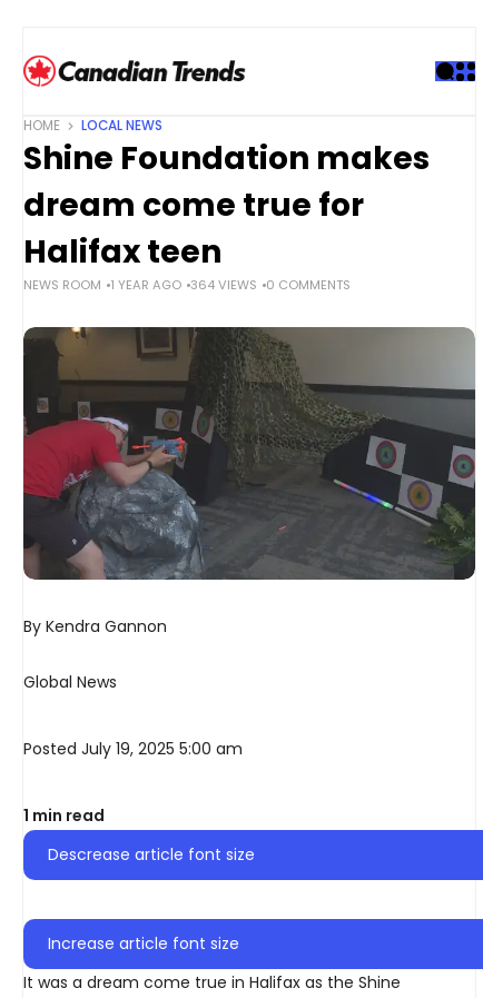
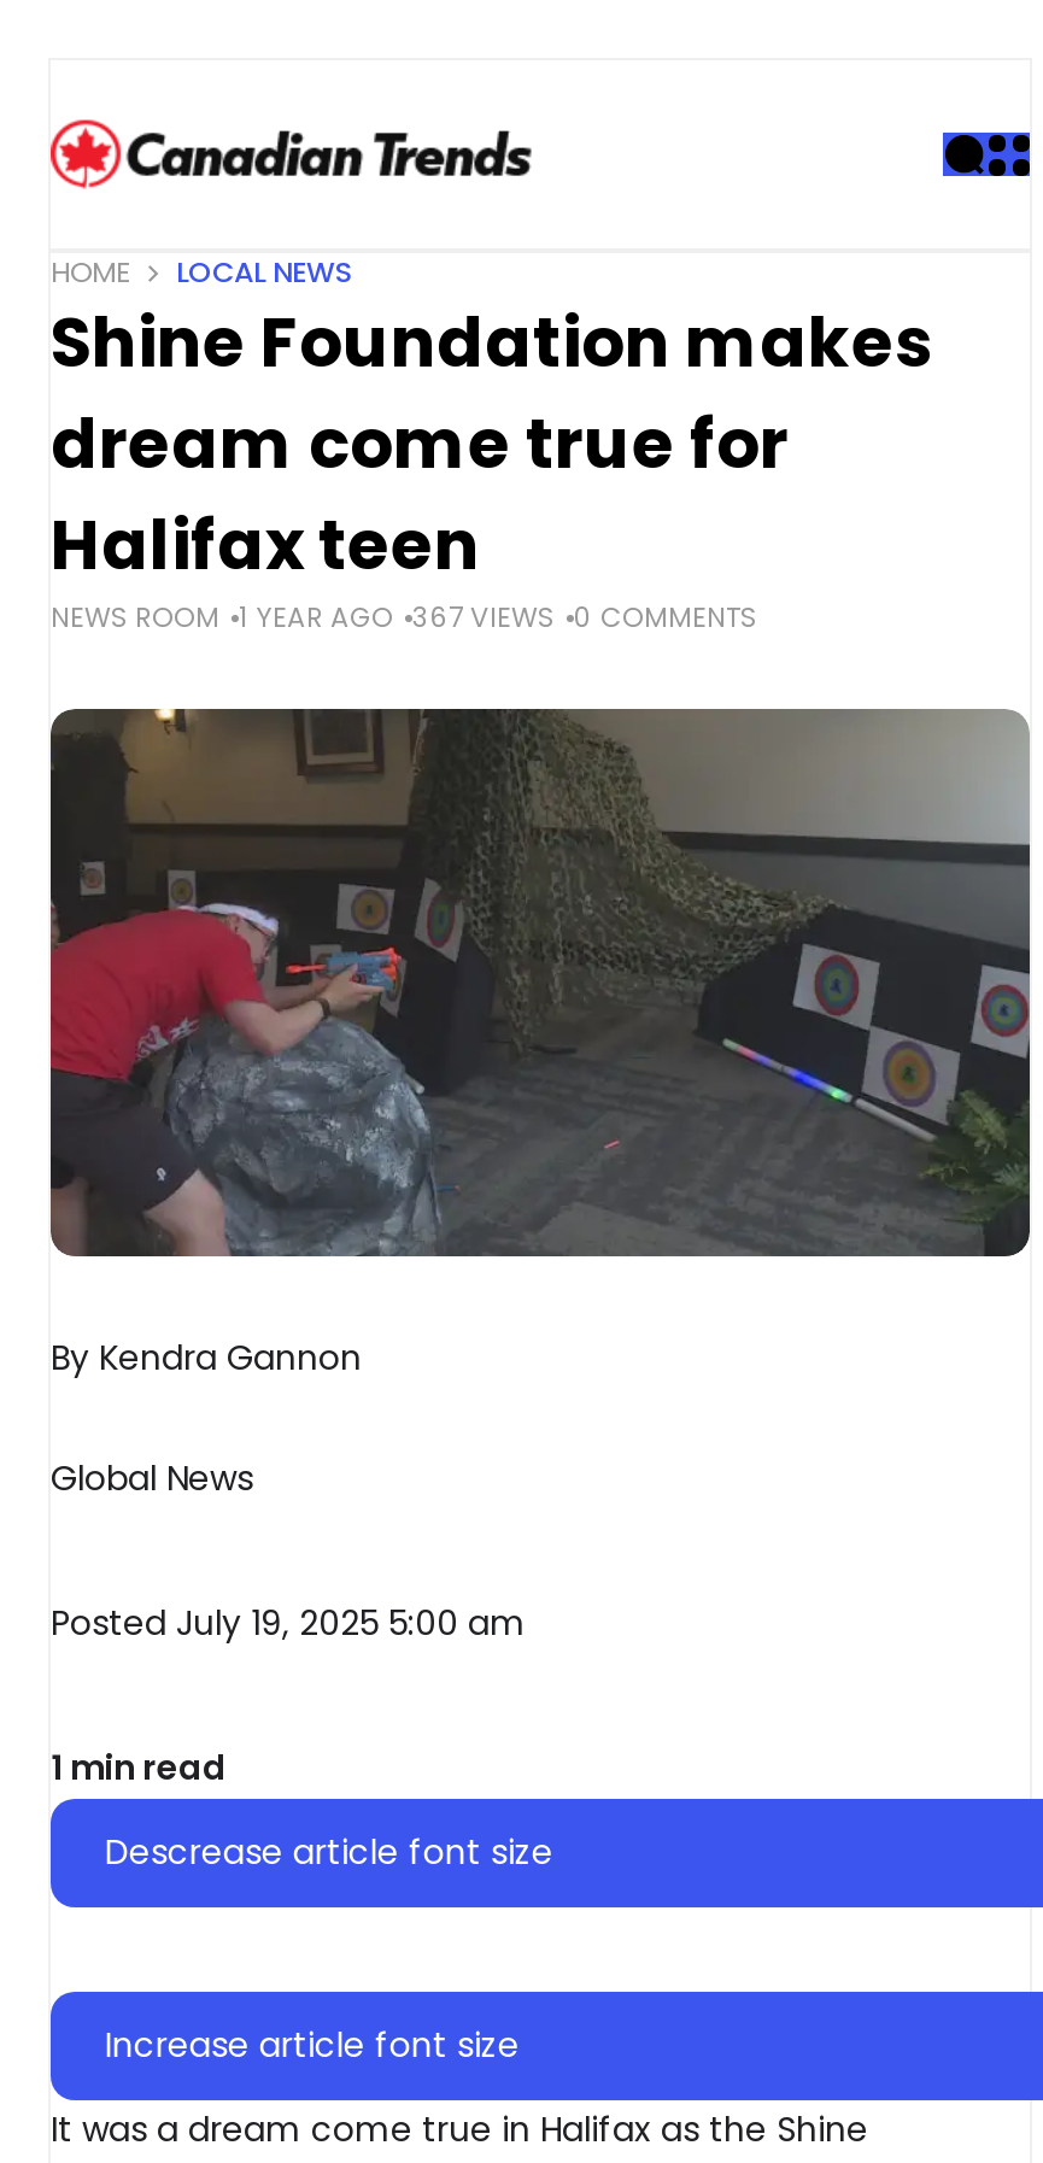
- NEWS ROOM 1 YEAR AGO 364 VIEWS 0 COMMENTS
+ NEWS ROOM 1 YEAR AGO 367 VIEWS 0 COMMENTS
